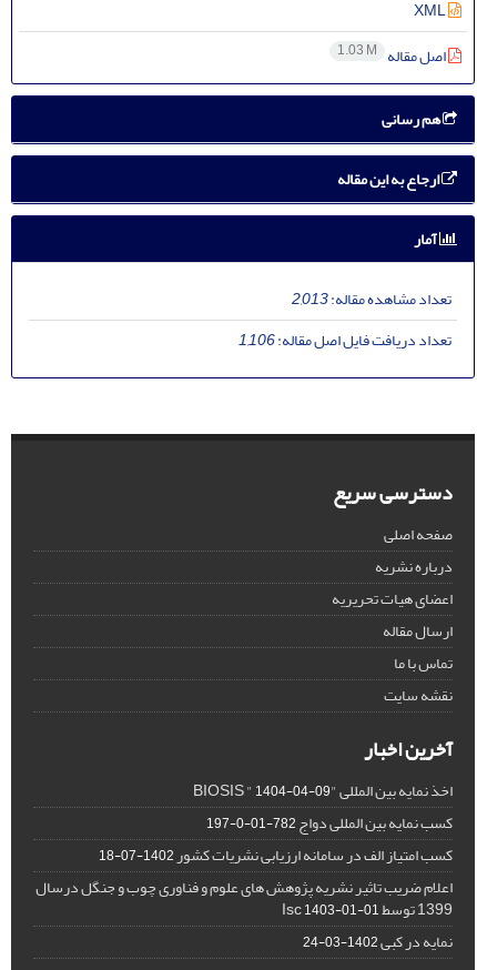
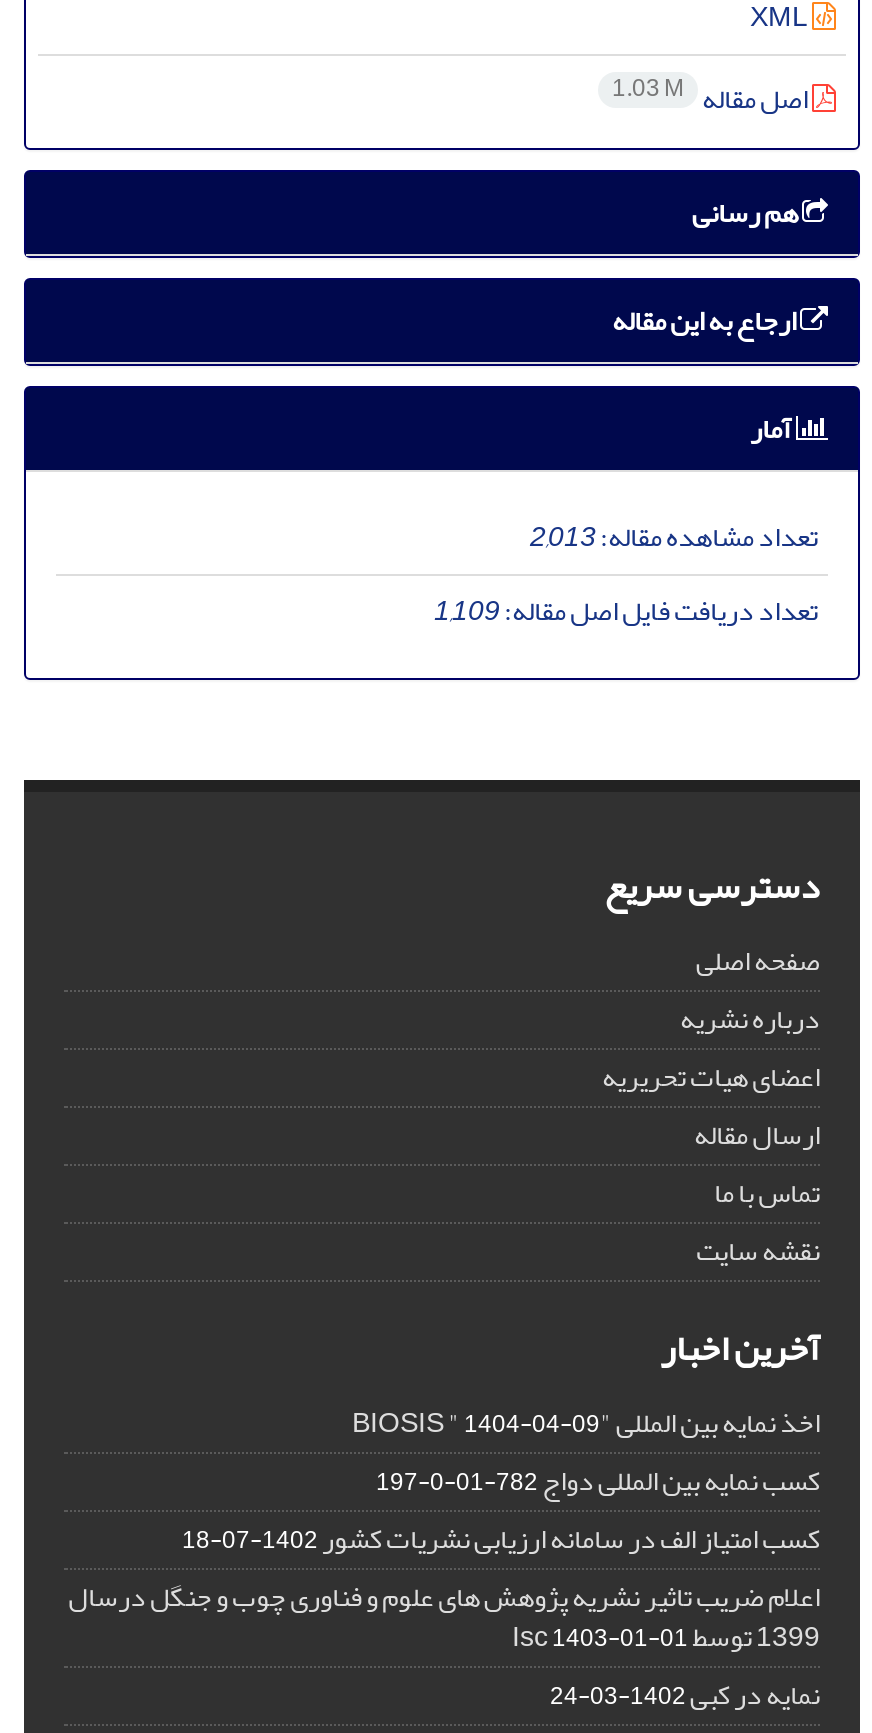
- تعداد دریافت فایل اصل مقاله:1,106
+ تعداد دریافت فایل اصل مقاله:1,109
